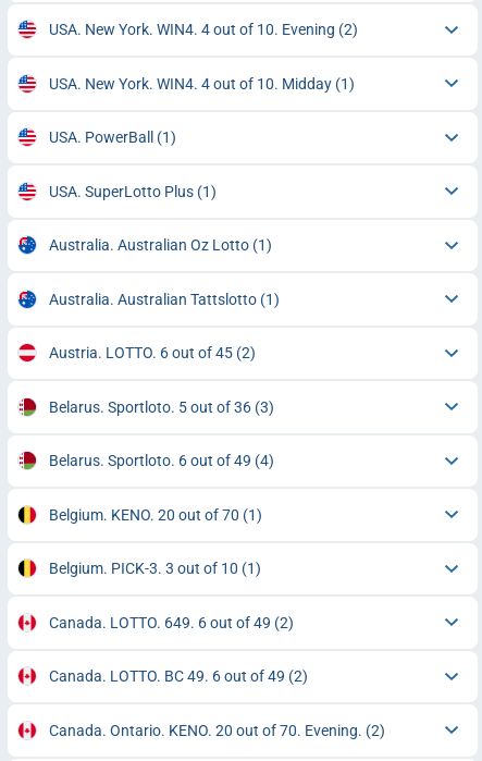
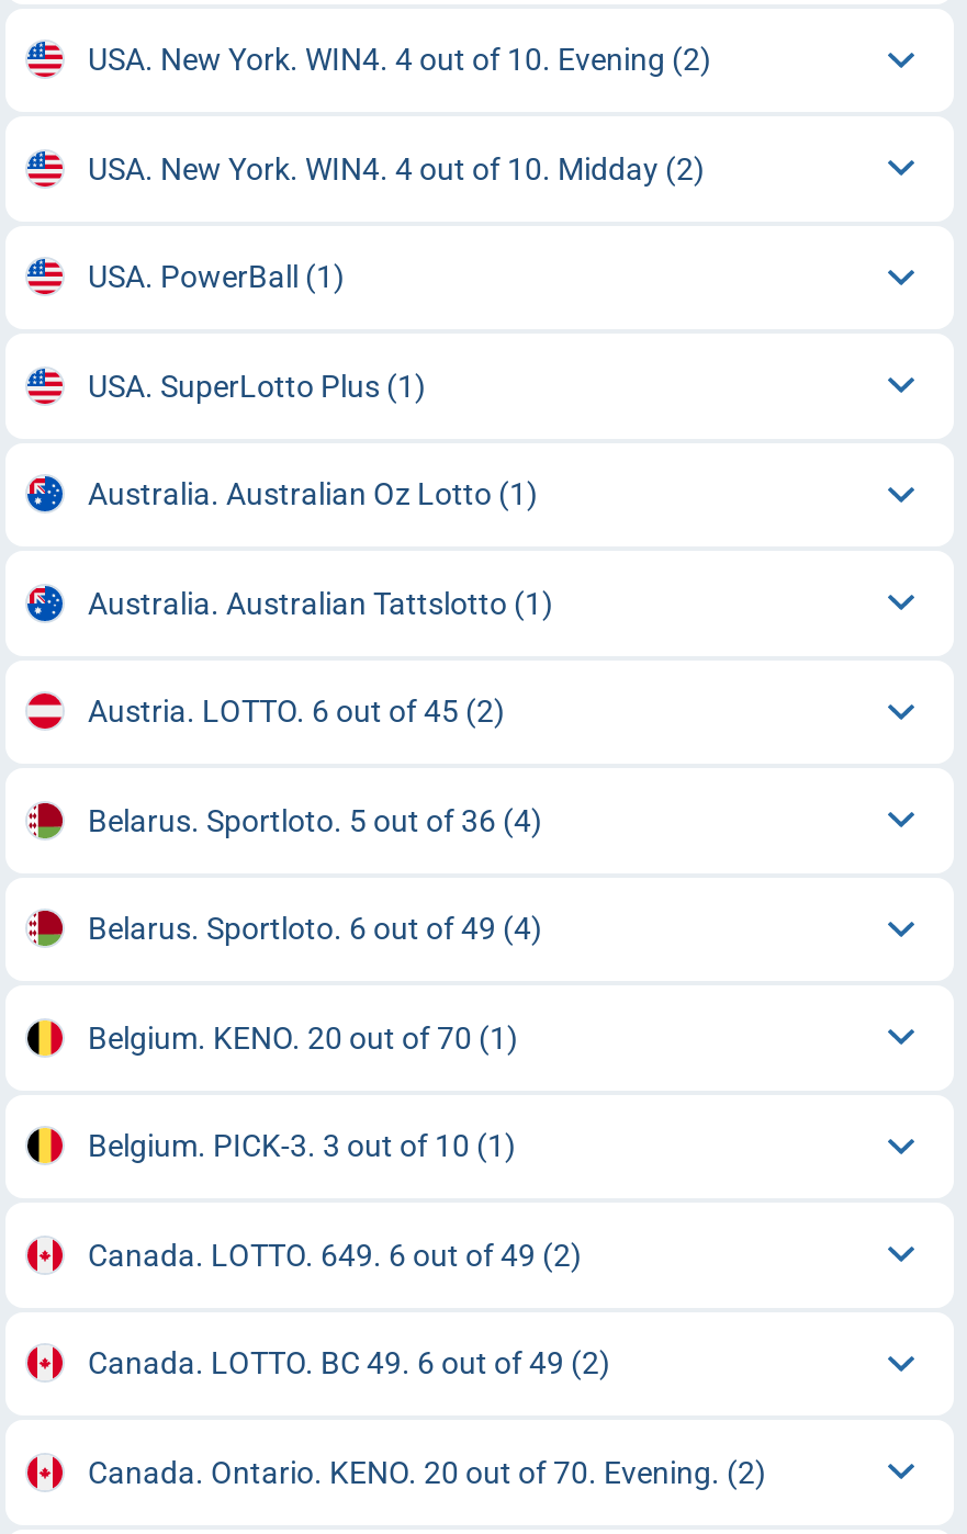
- USA. New York. WIN4. 4 out of 10. Midday (1)
+ USA. New York. WIN4. 4 out of 10. Midday (2)

- Belarus. Sportloto. 5 out of 36 (3)
+ Belarus. Sportloto. 5 out of 36 (4)
